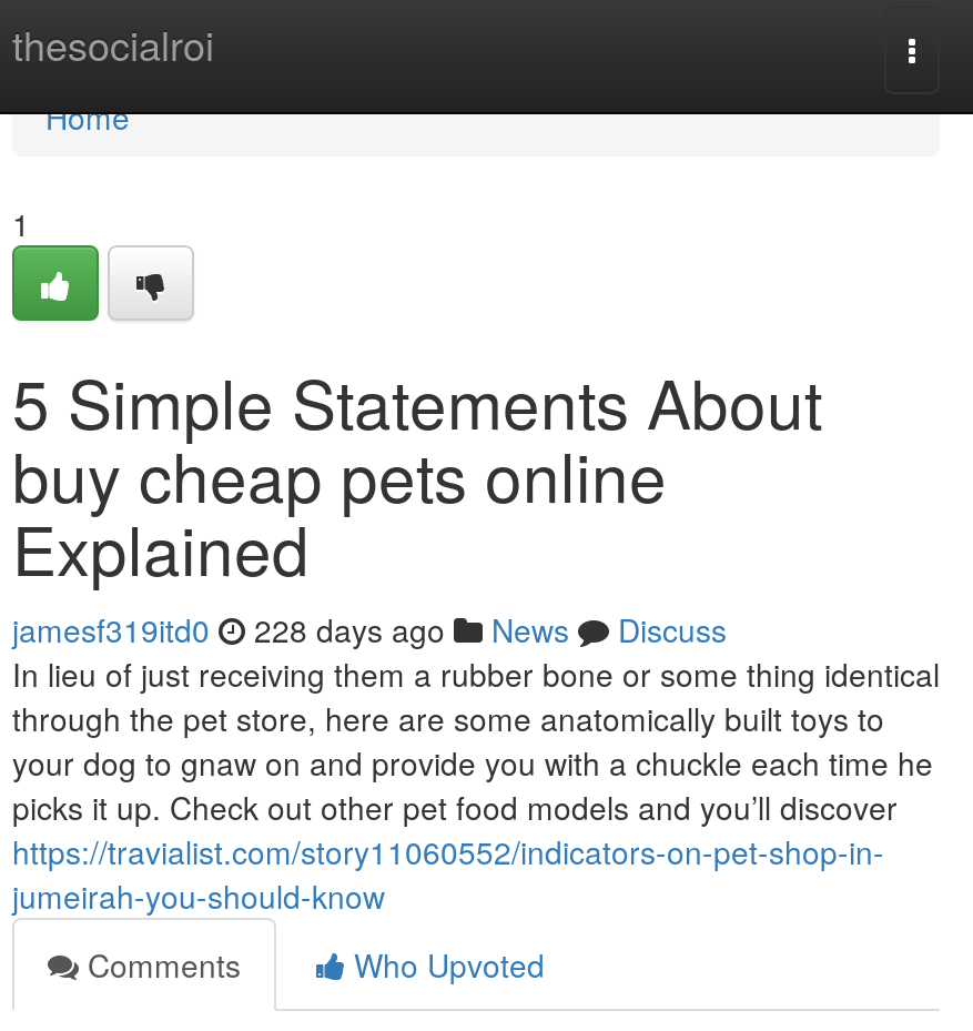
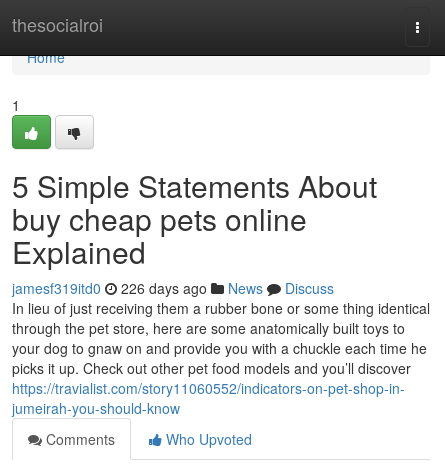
- jamesf319itd0 228 days ago News Discuss
+ jamesf319itd0 226 days ago News Discuss
